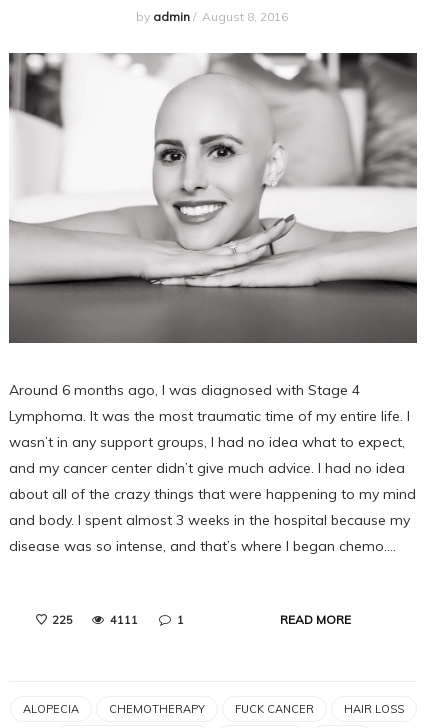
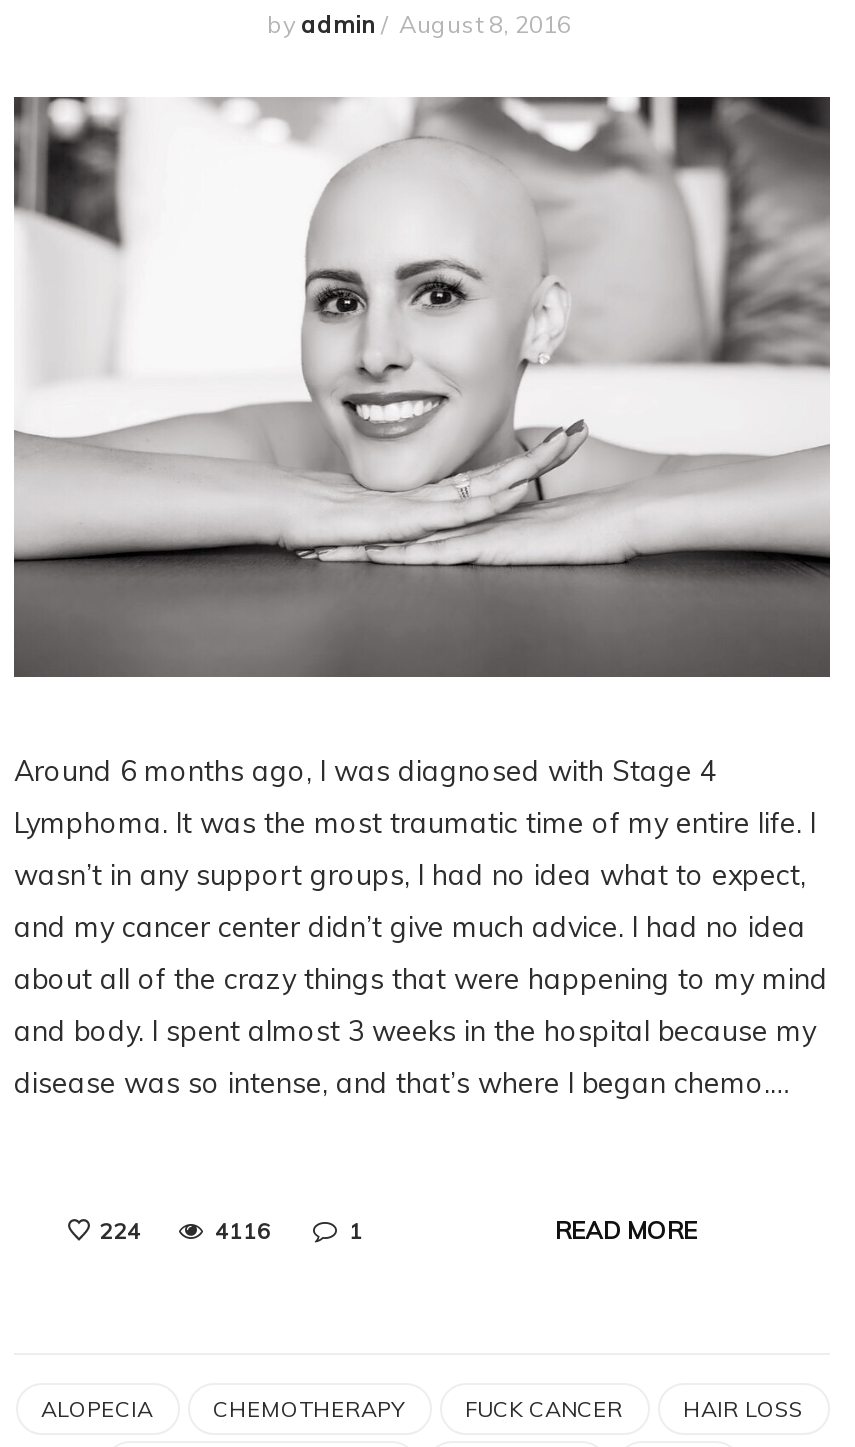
- 225
+ 224

- 4111
+ 4116
